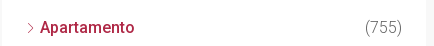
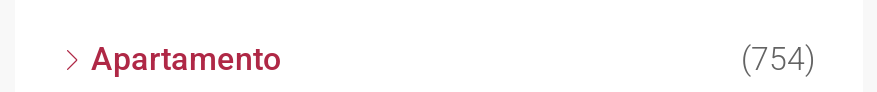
- (755)
+ (754)
